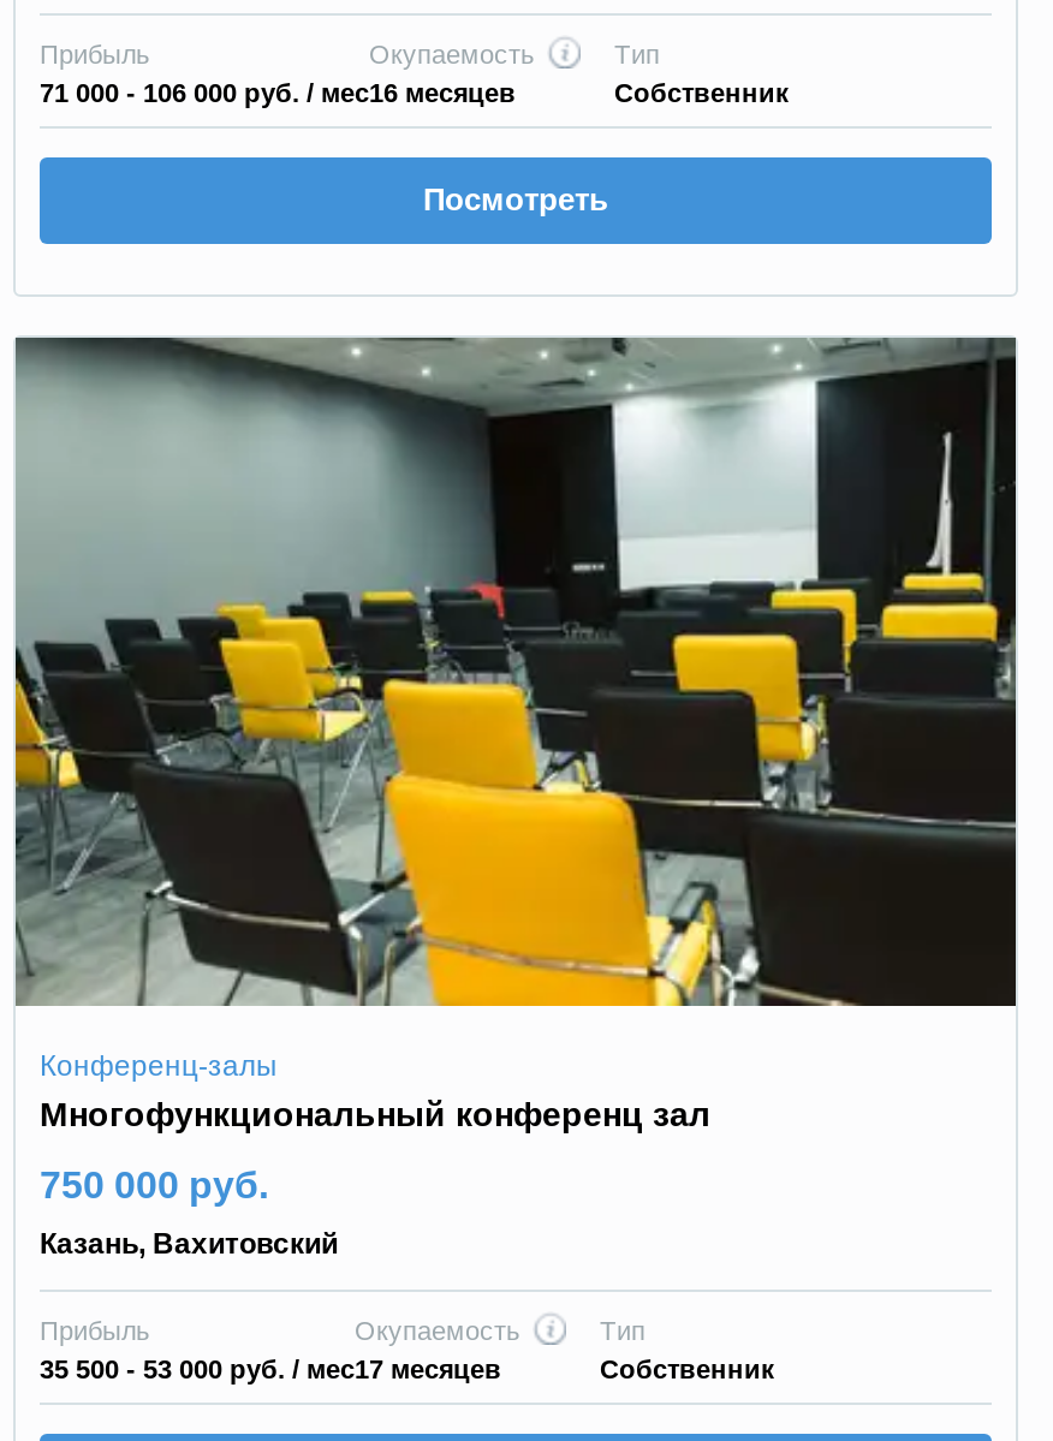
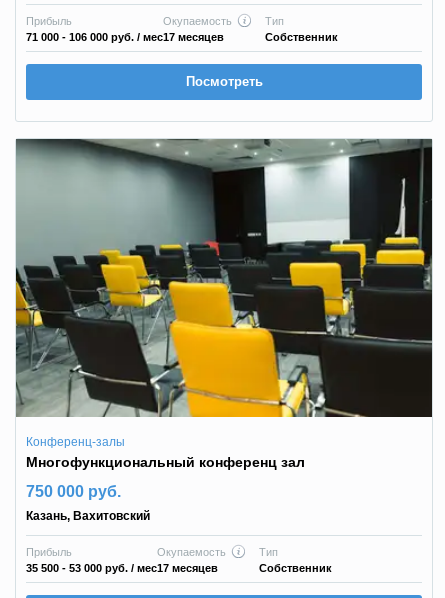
- 71 000 - 106 000 руб. / мес 16 месяцев
+ 71 000 - 106 000 руб. / мес 17 месяцев
